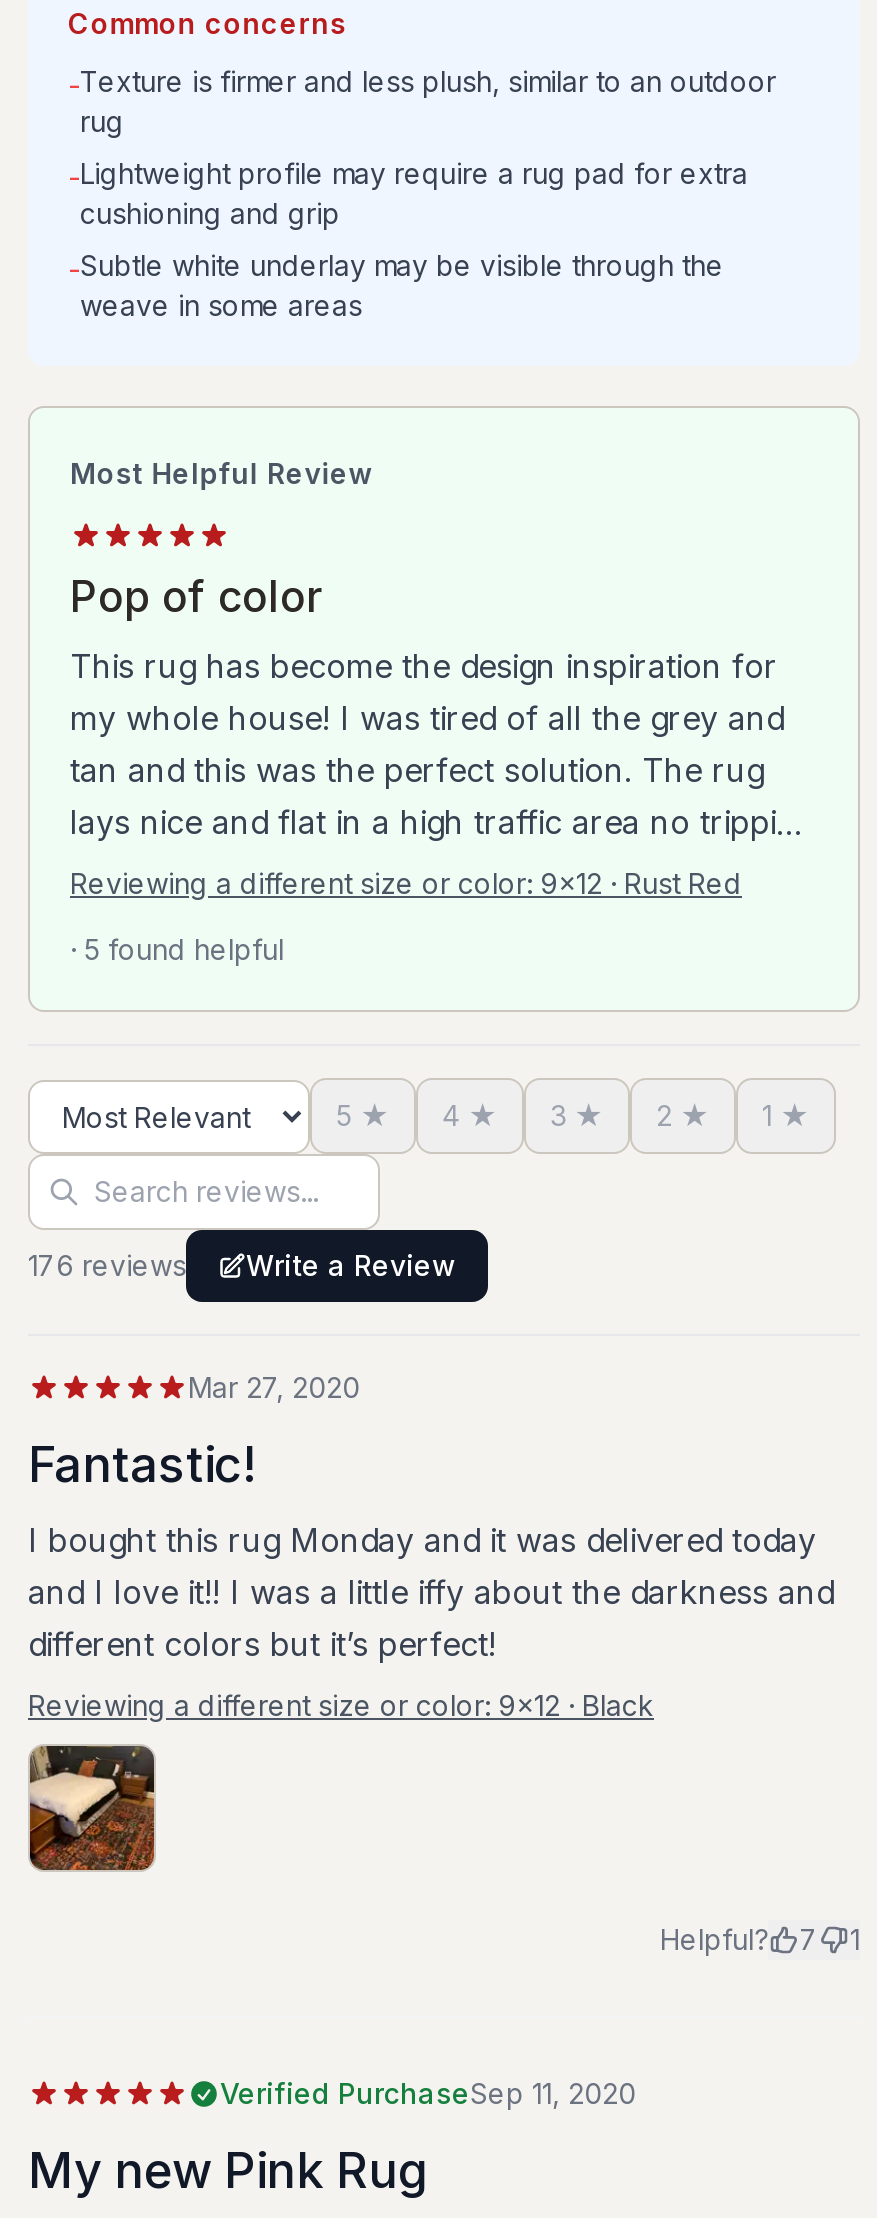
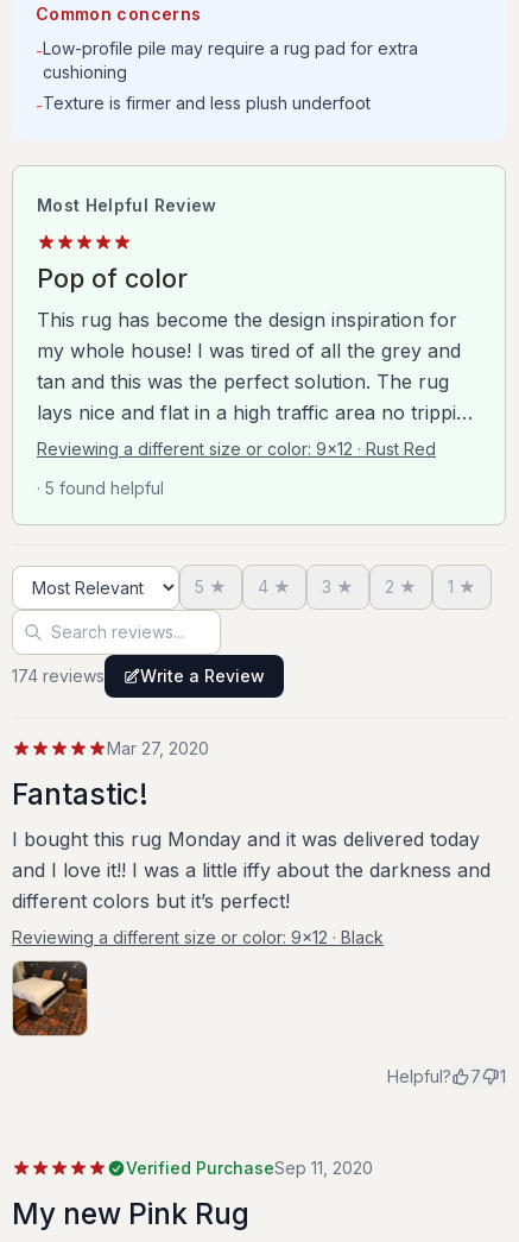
- -Texture is firmer and less plush, similar to an outdoor
- rug
- -Lightweight profile may require a rug pad for extra
- cushioning and grip
- -Subtle white underlay may be visible through the
- weave in some areas
+ -Low-profile pile may require a rug pad for extra
+ cushioning
+ -Texture is firmer and less plush underfoot

- 176 reviews Write a Review
+ 174 reviews Write a Review
